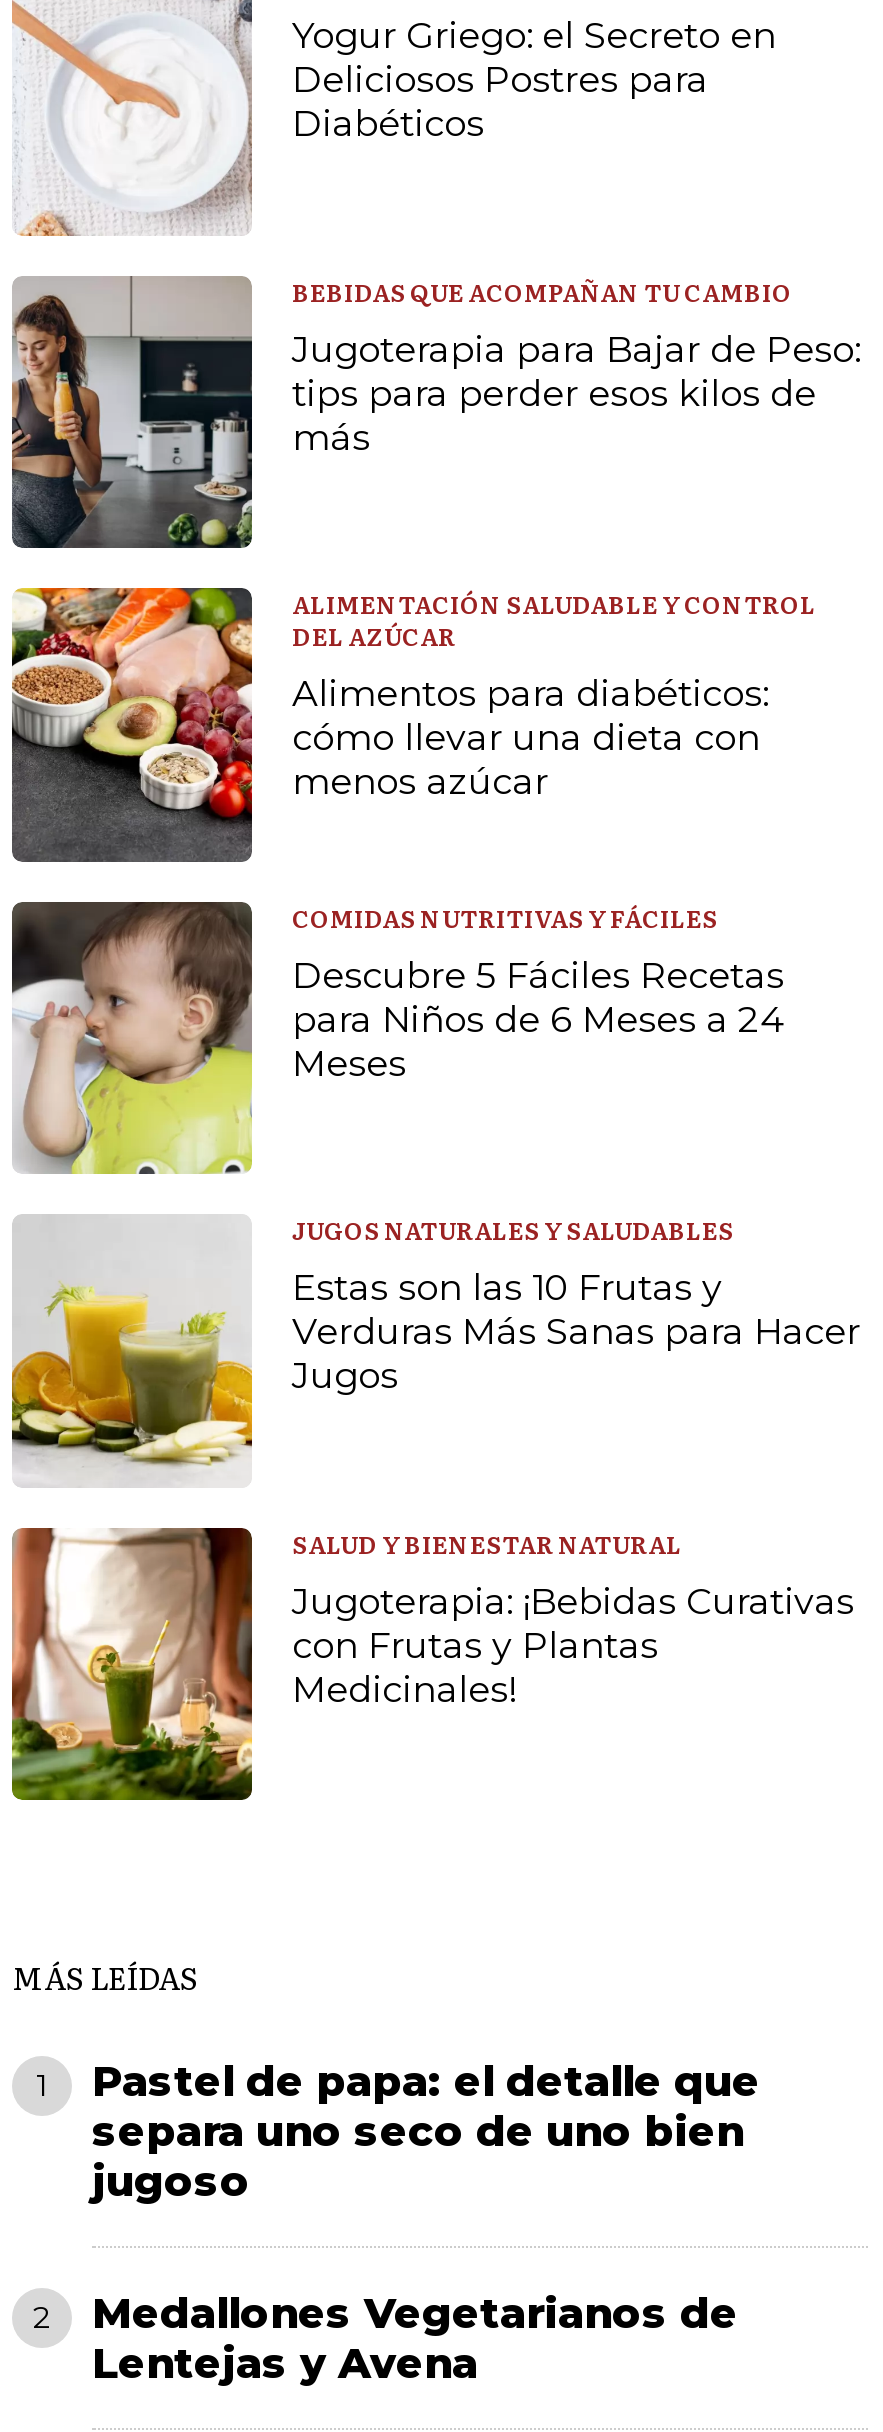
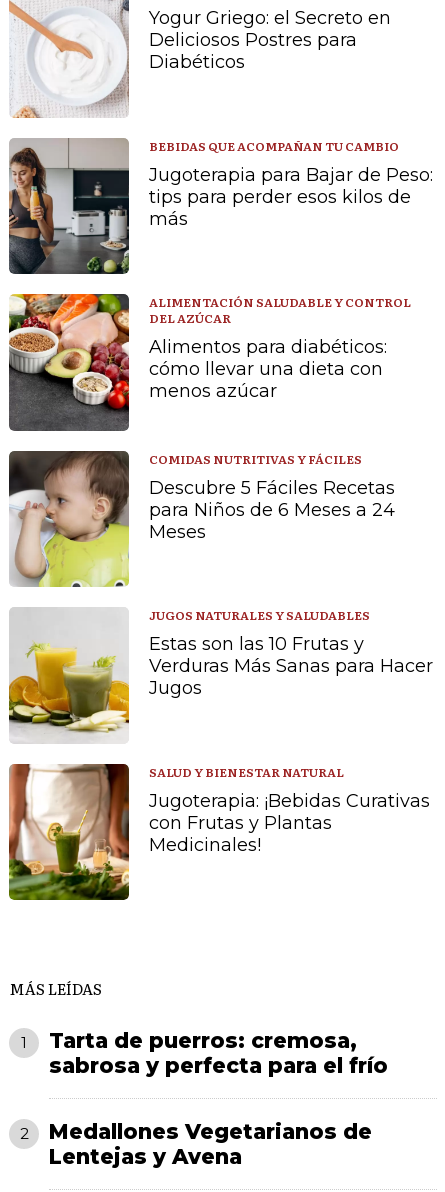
- Pastel de papa: el detalle que
- separa uno seco de uno bien
- jugoso
+ Tarta de puerros: cremosa,
+ sabrosa y perfecta para el frío
